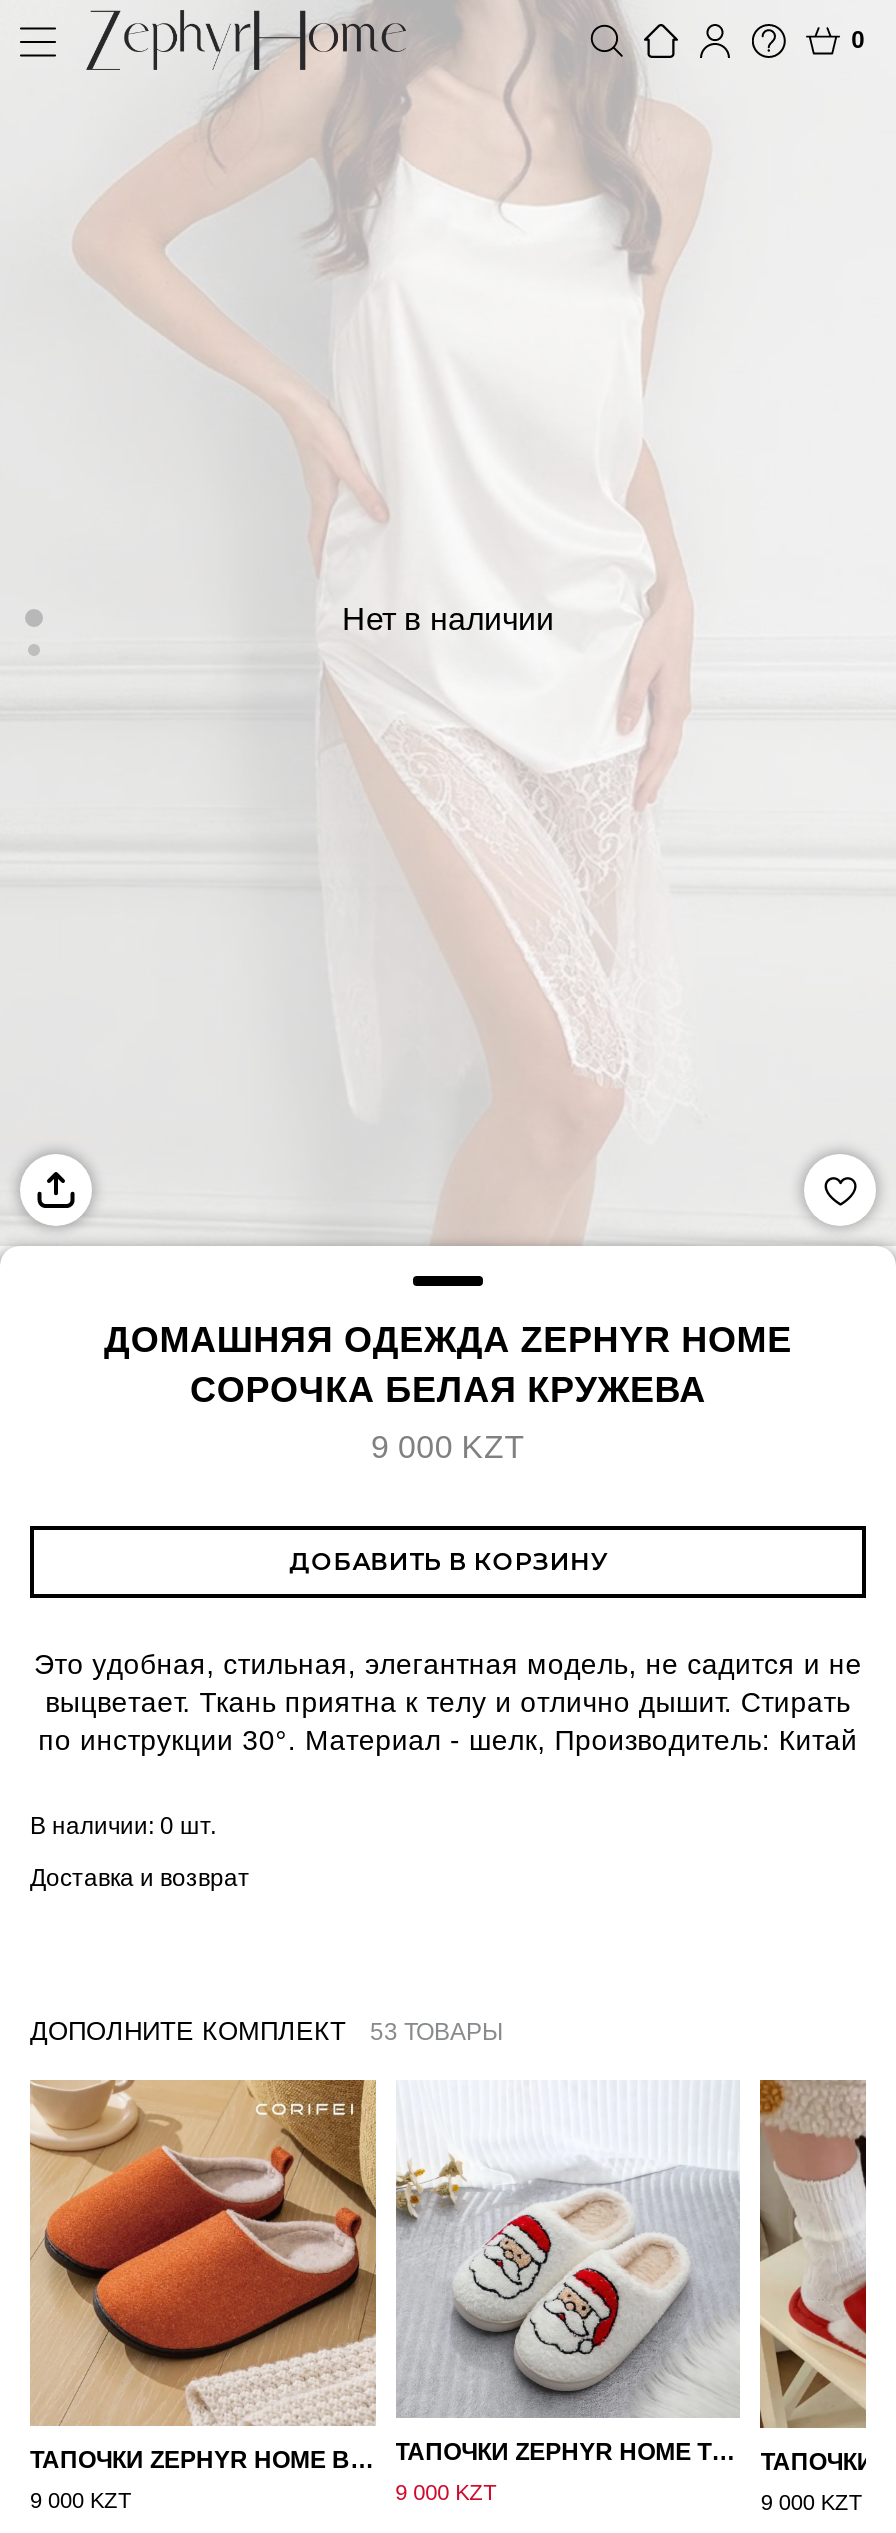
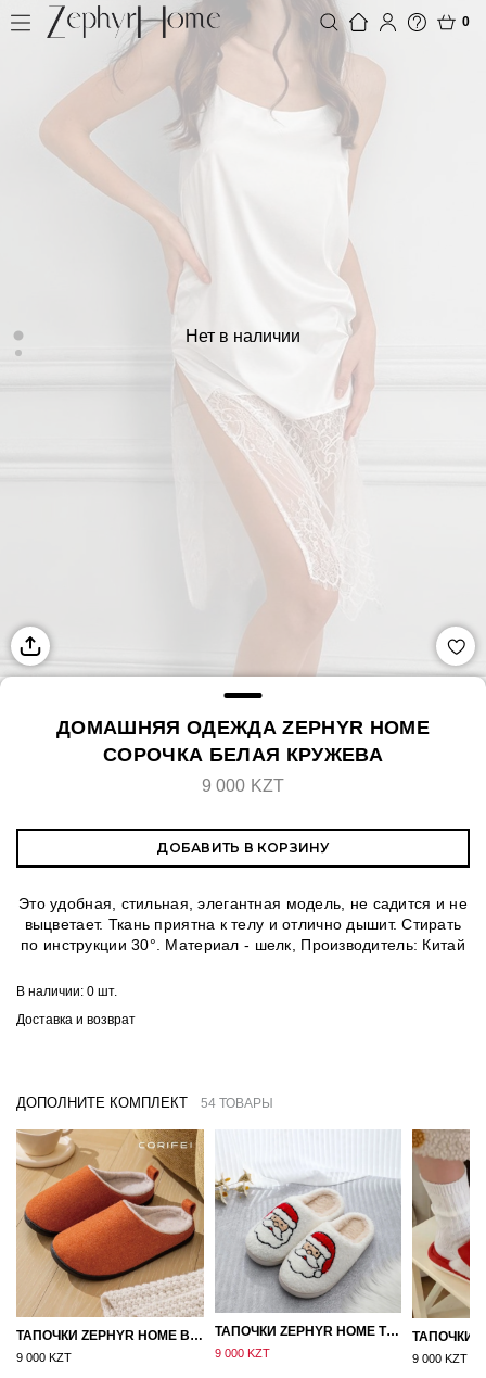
- ДОПОЛНИТЕ КОМПЛЕКТ 53 ТОВАРЫ
+ ДОПОЛНИТЕ КОМПЛЕКТ 54 ТОВАРЫ
